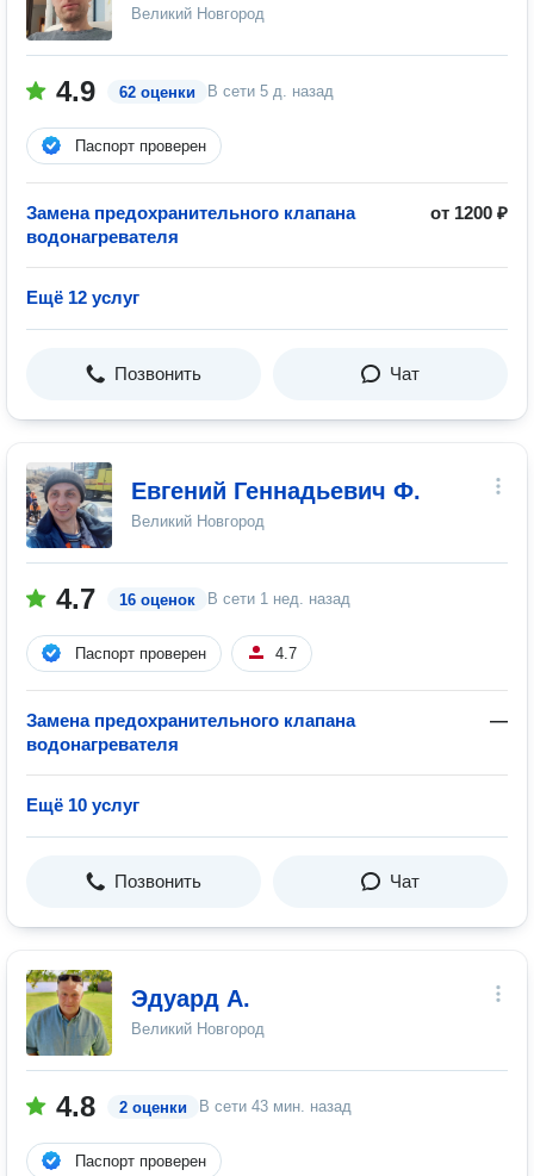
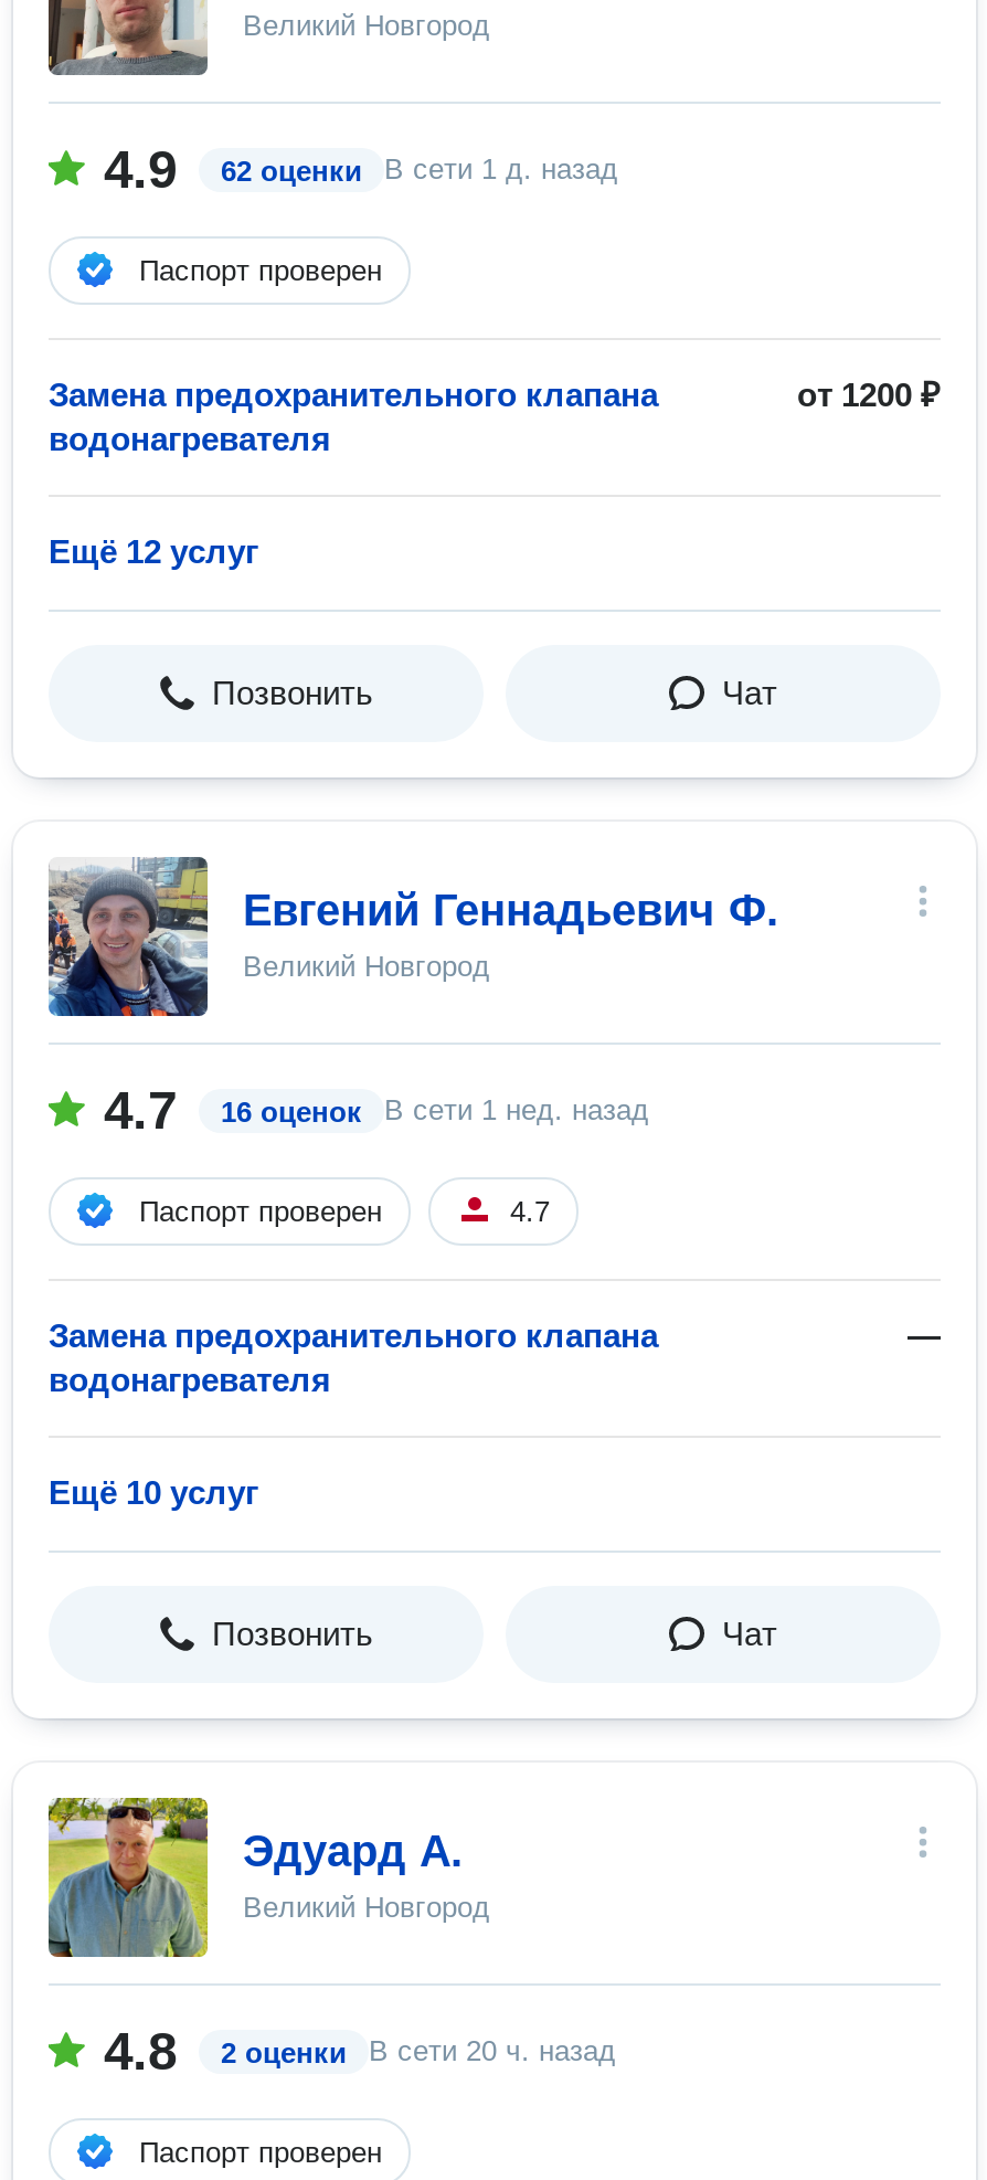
- 4.9 62 оценки В сети 5 д. назад
+ 4.9 62 оценки В сети 1 д. назад

- В сети 43 мин. назад
+ В сети 20 ч. назад
